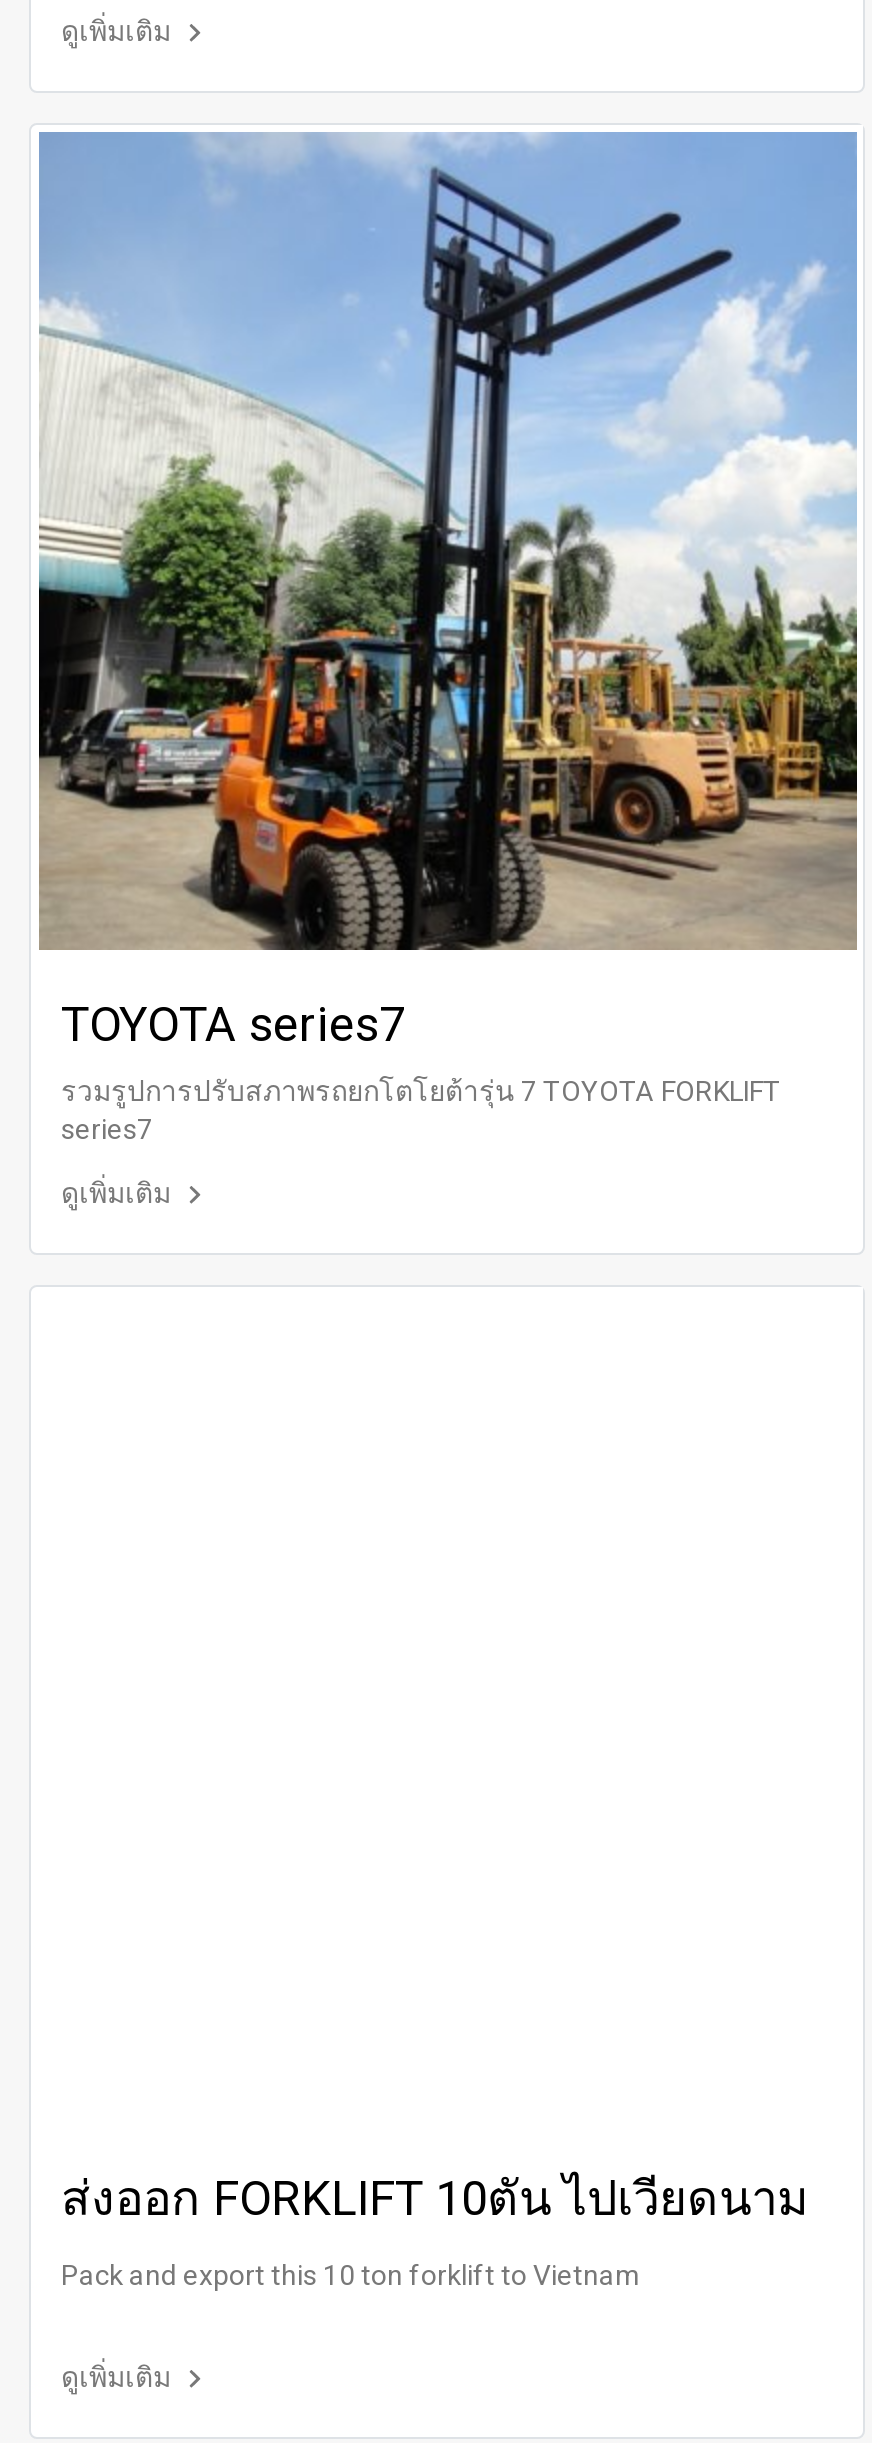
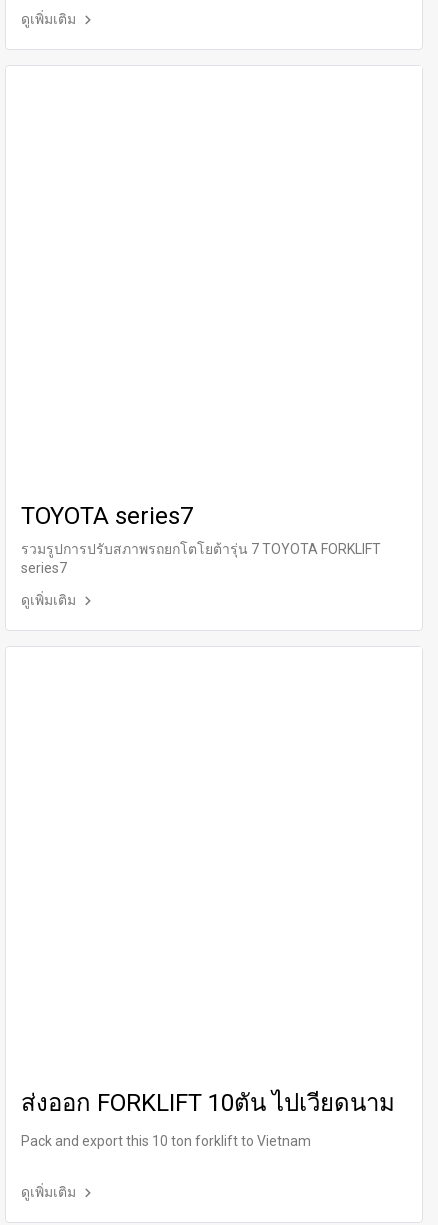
- [image]
